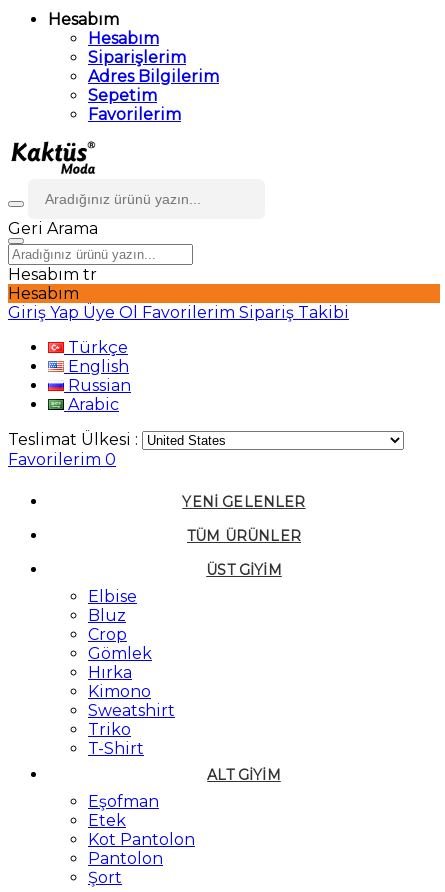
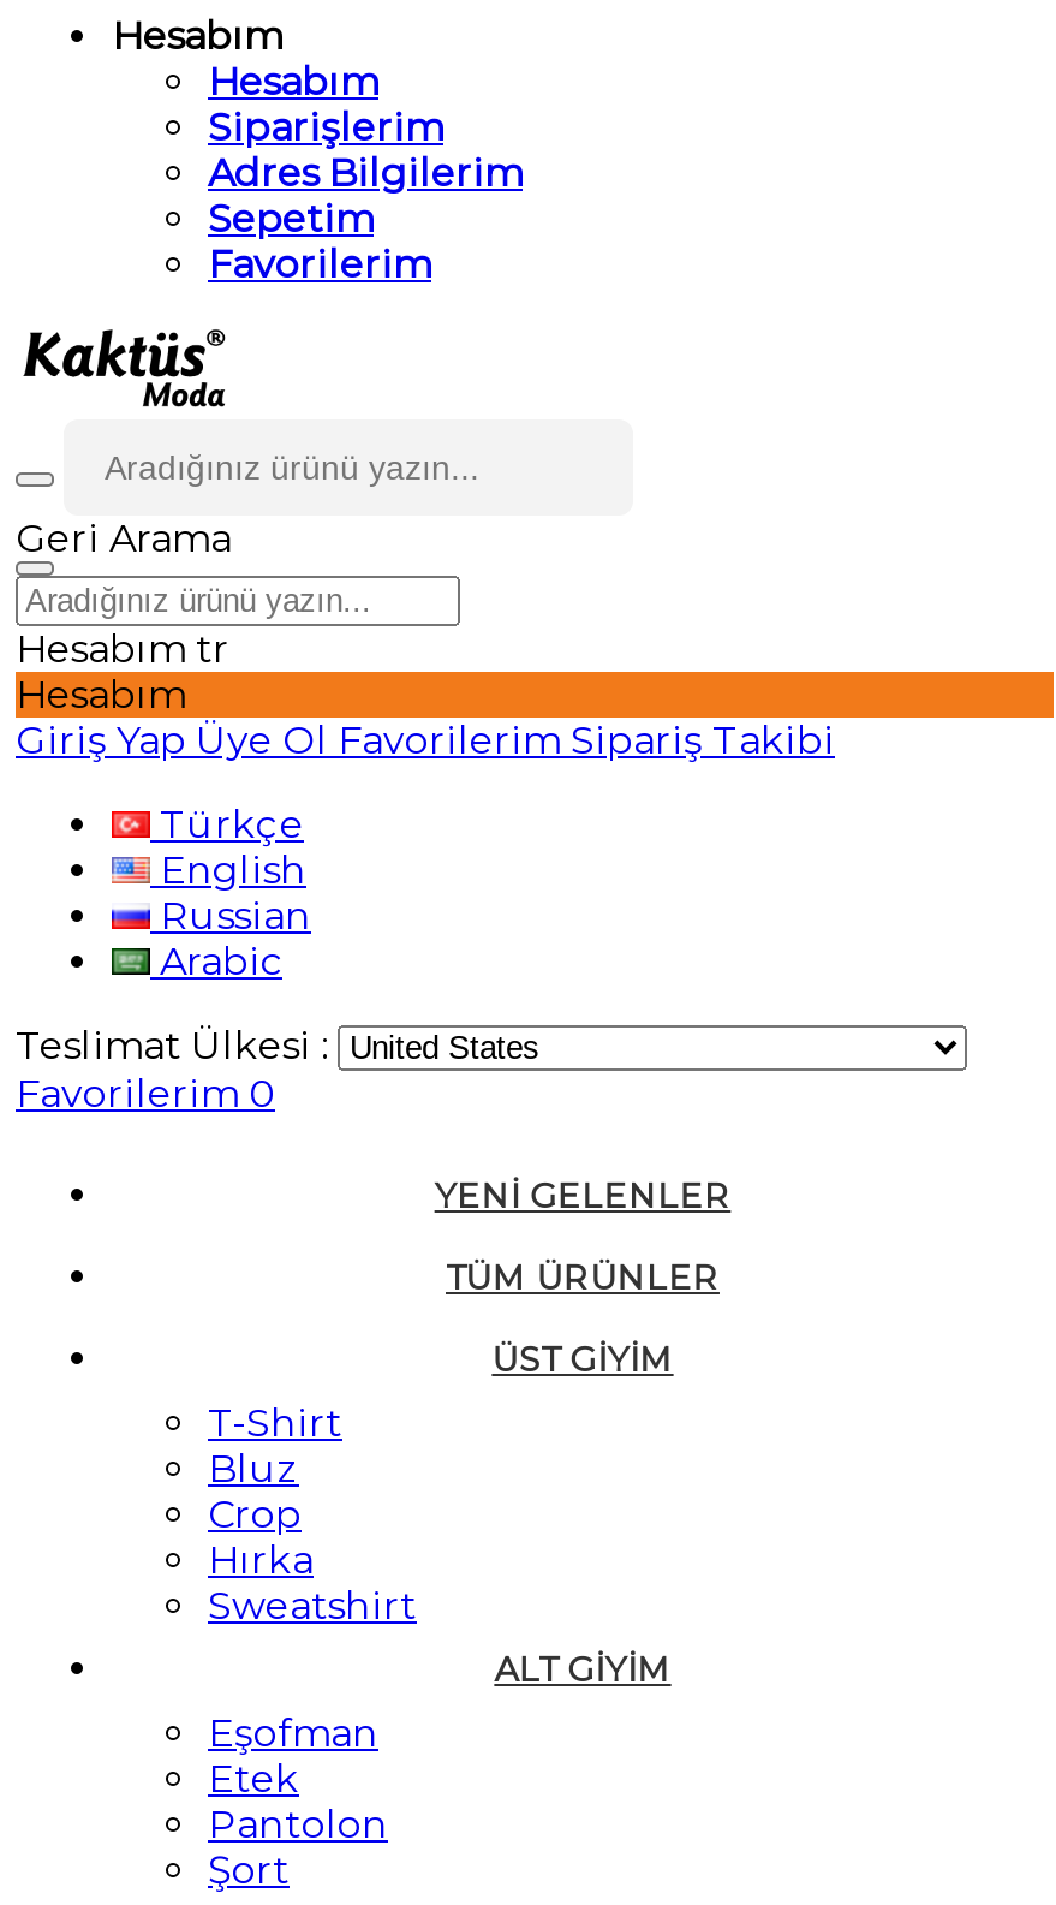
- Elbise
+ T-Shirt

- Gömlek

- Kimono

- Triko
- T-Shirt

- Kot Pantolon
